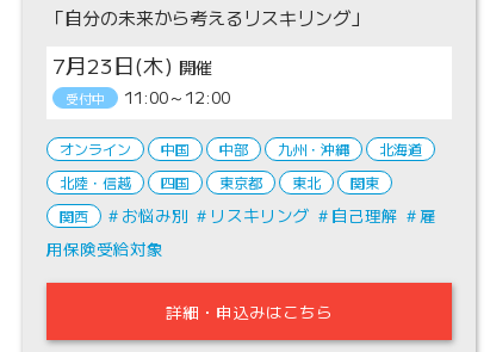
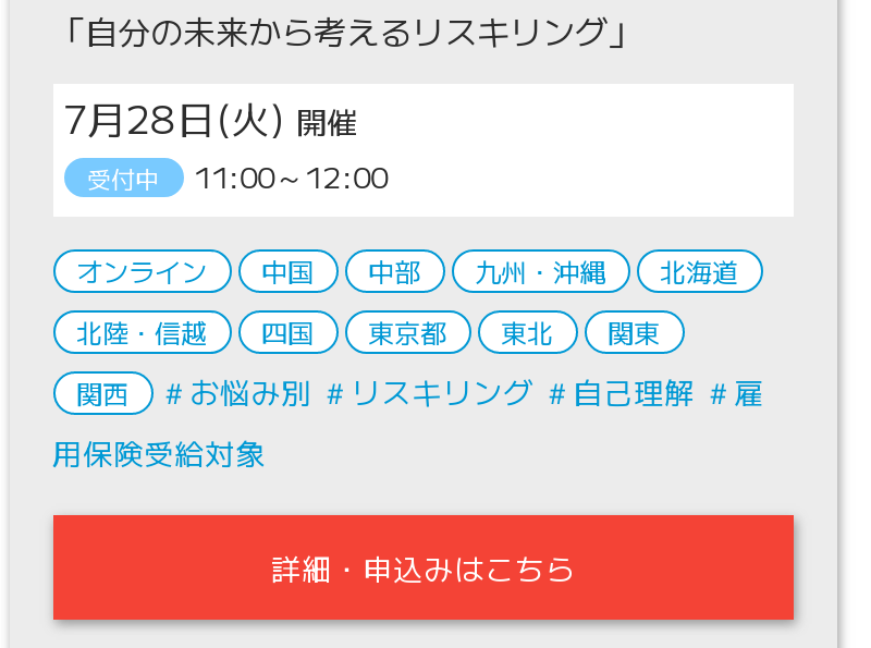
- 7月23日(木)
+ 7月28日(火)
